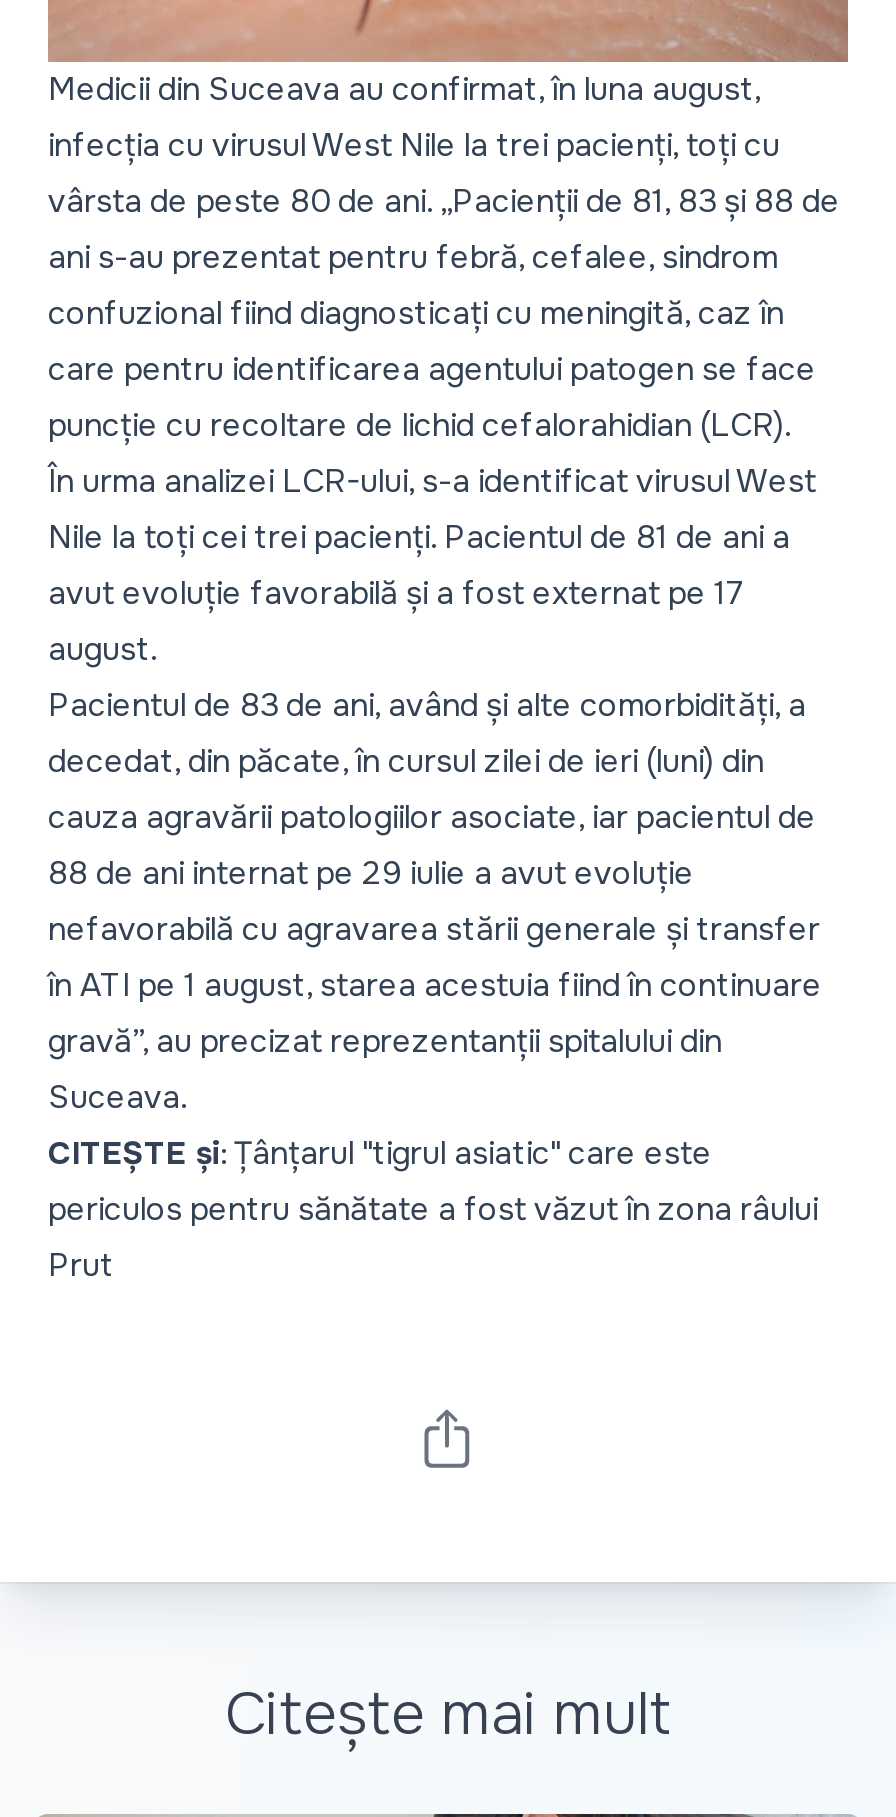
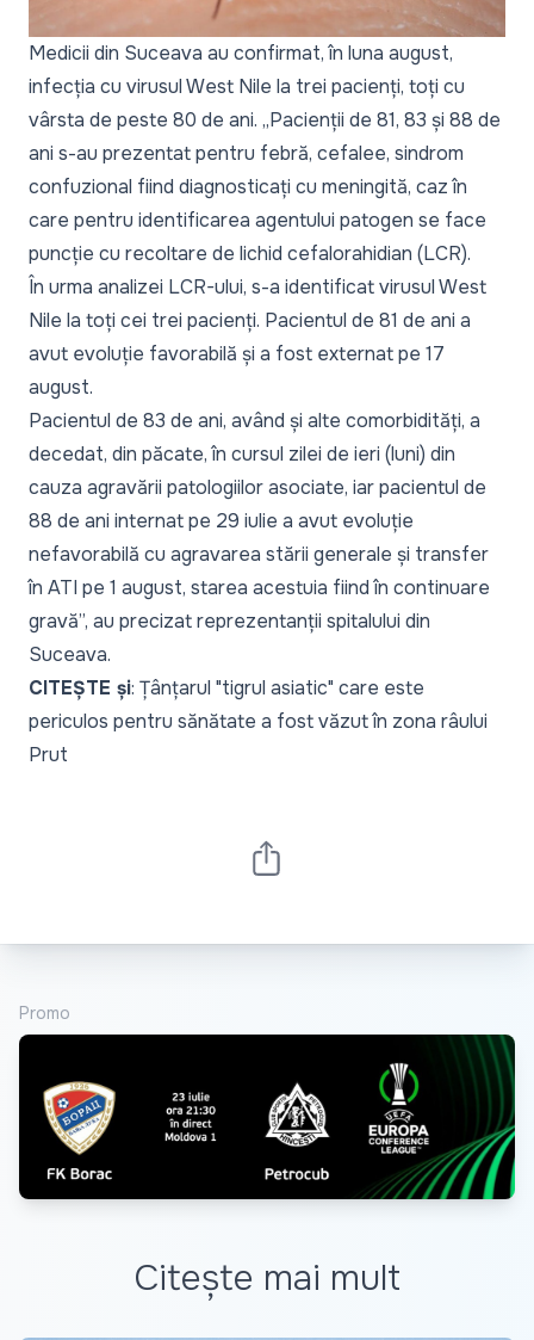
+ [image]

+ Promo
